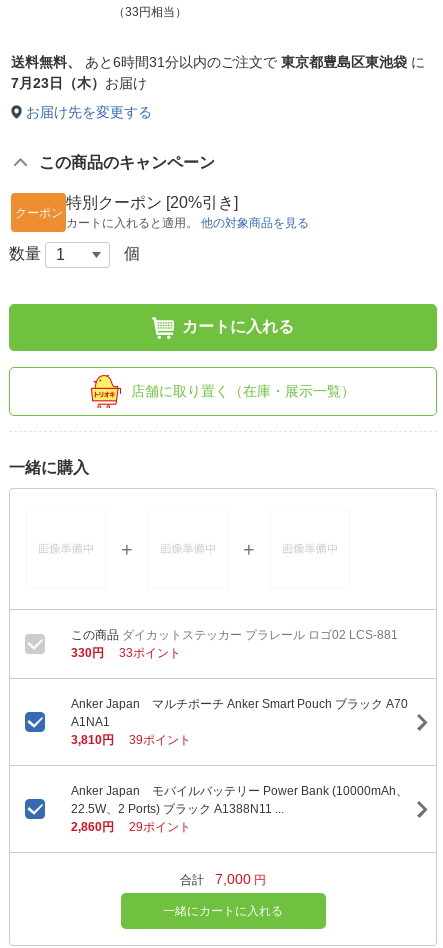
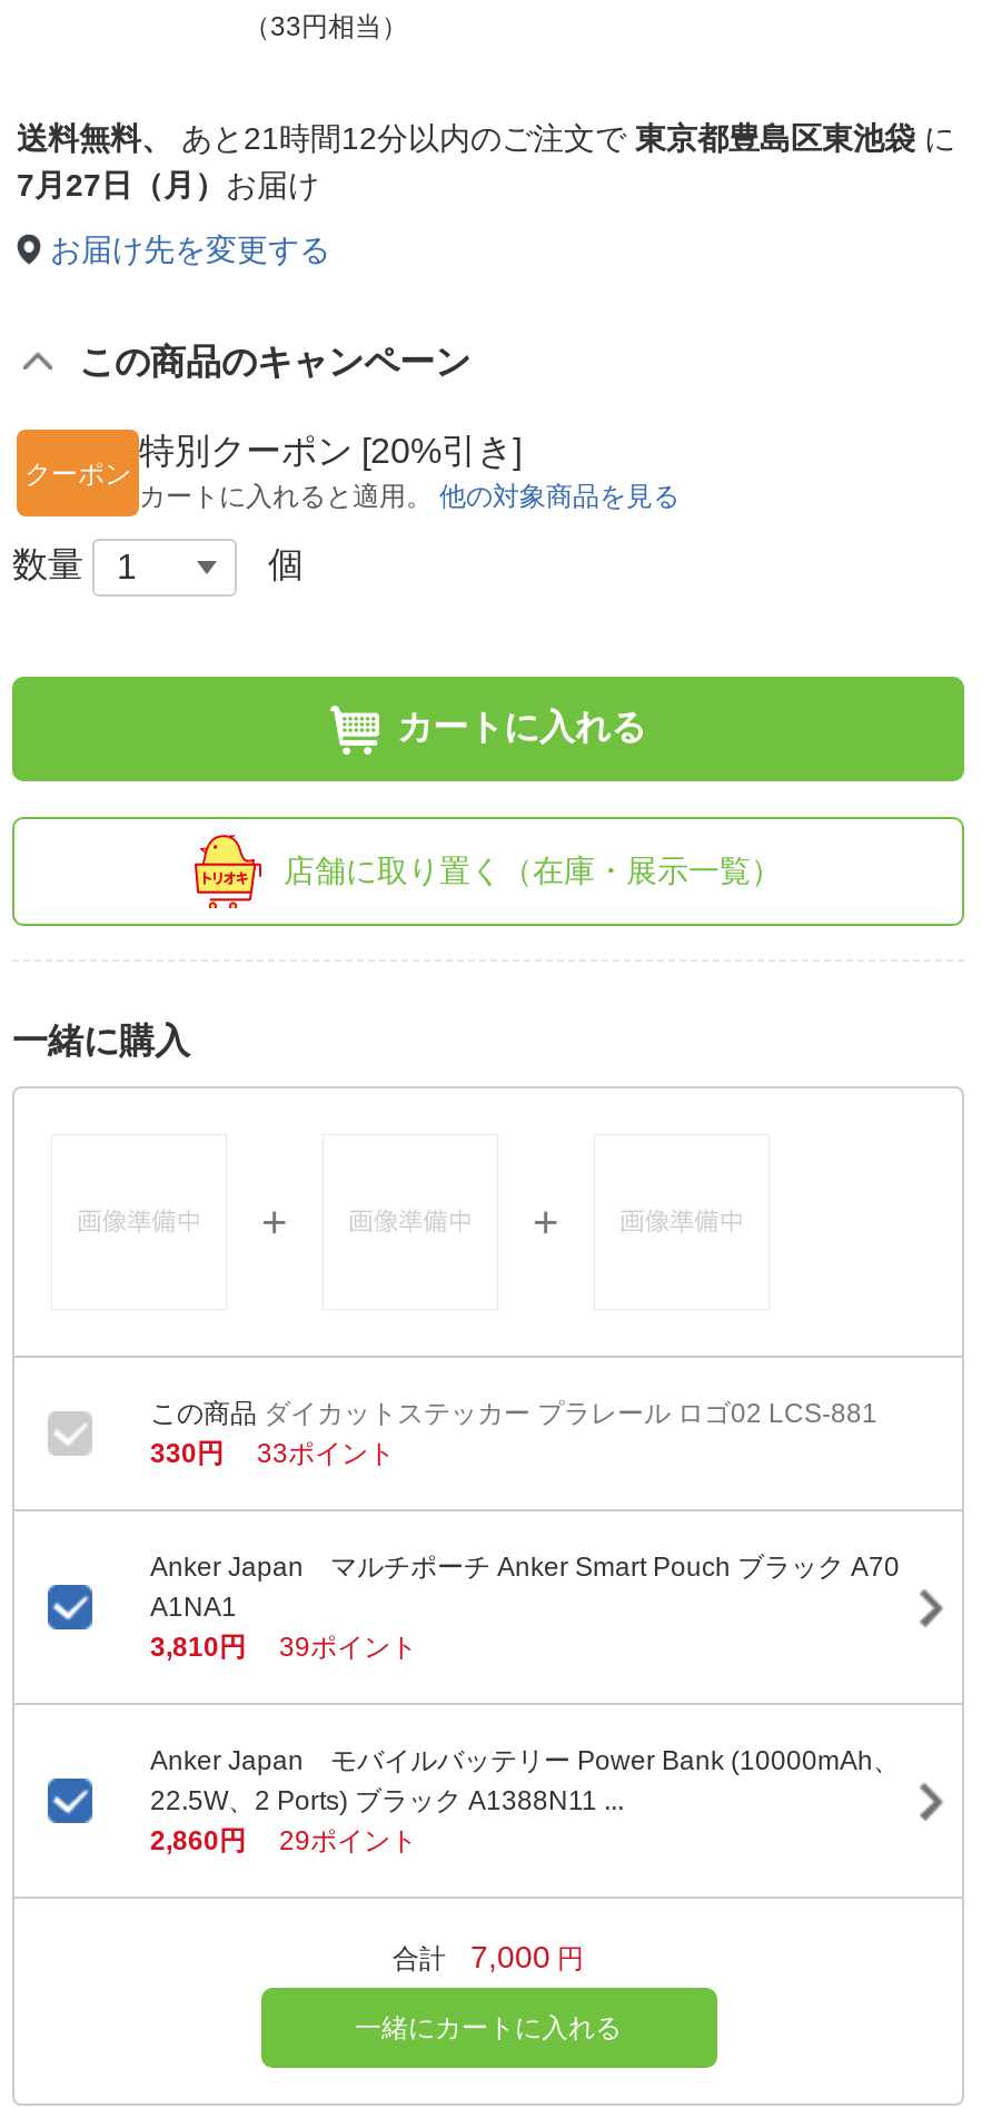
- 送料無料、あと6時間31分以内のご注文で東京都豊島区東池袋に
+ 送料無料、あと21時間12分以内のご注文で東京都豊島区東池袋に

- 7月23日（木）お届け
+ 7月27日（月）お届け
